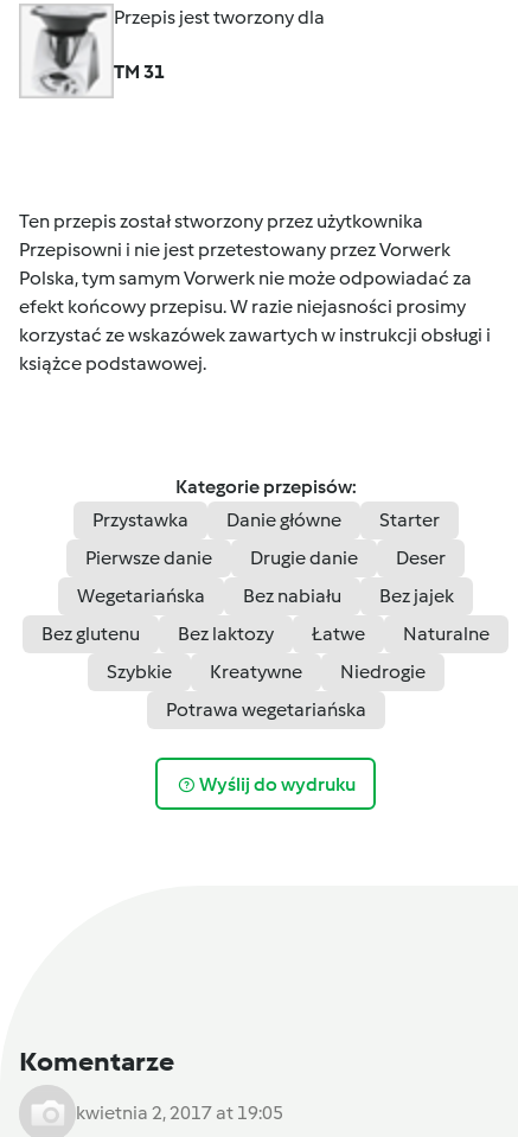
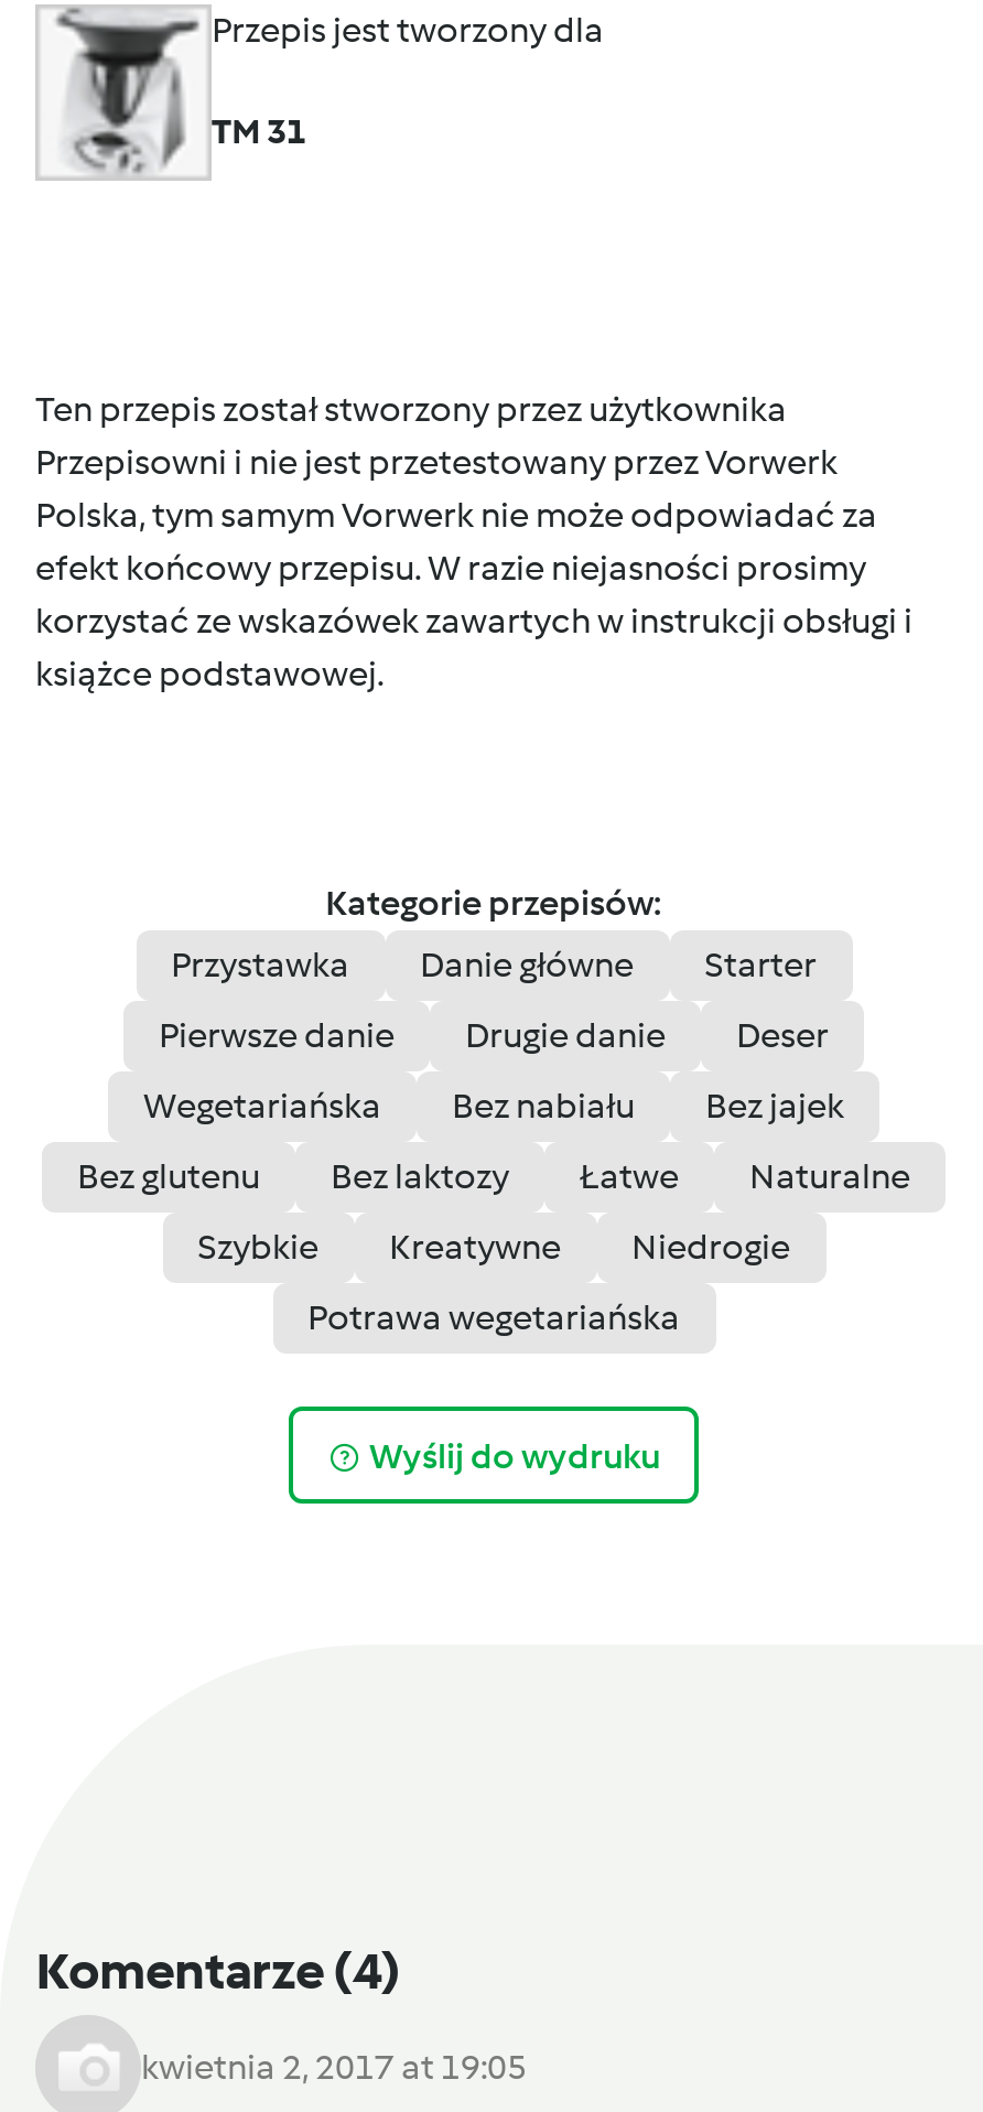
- Komentarze
+ Komentarze (4)
